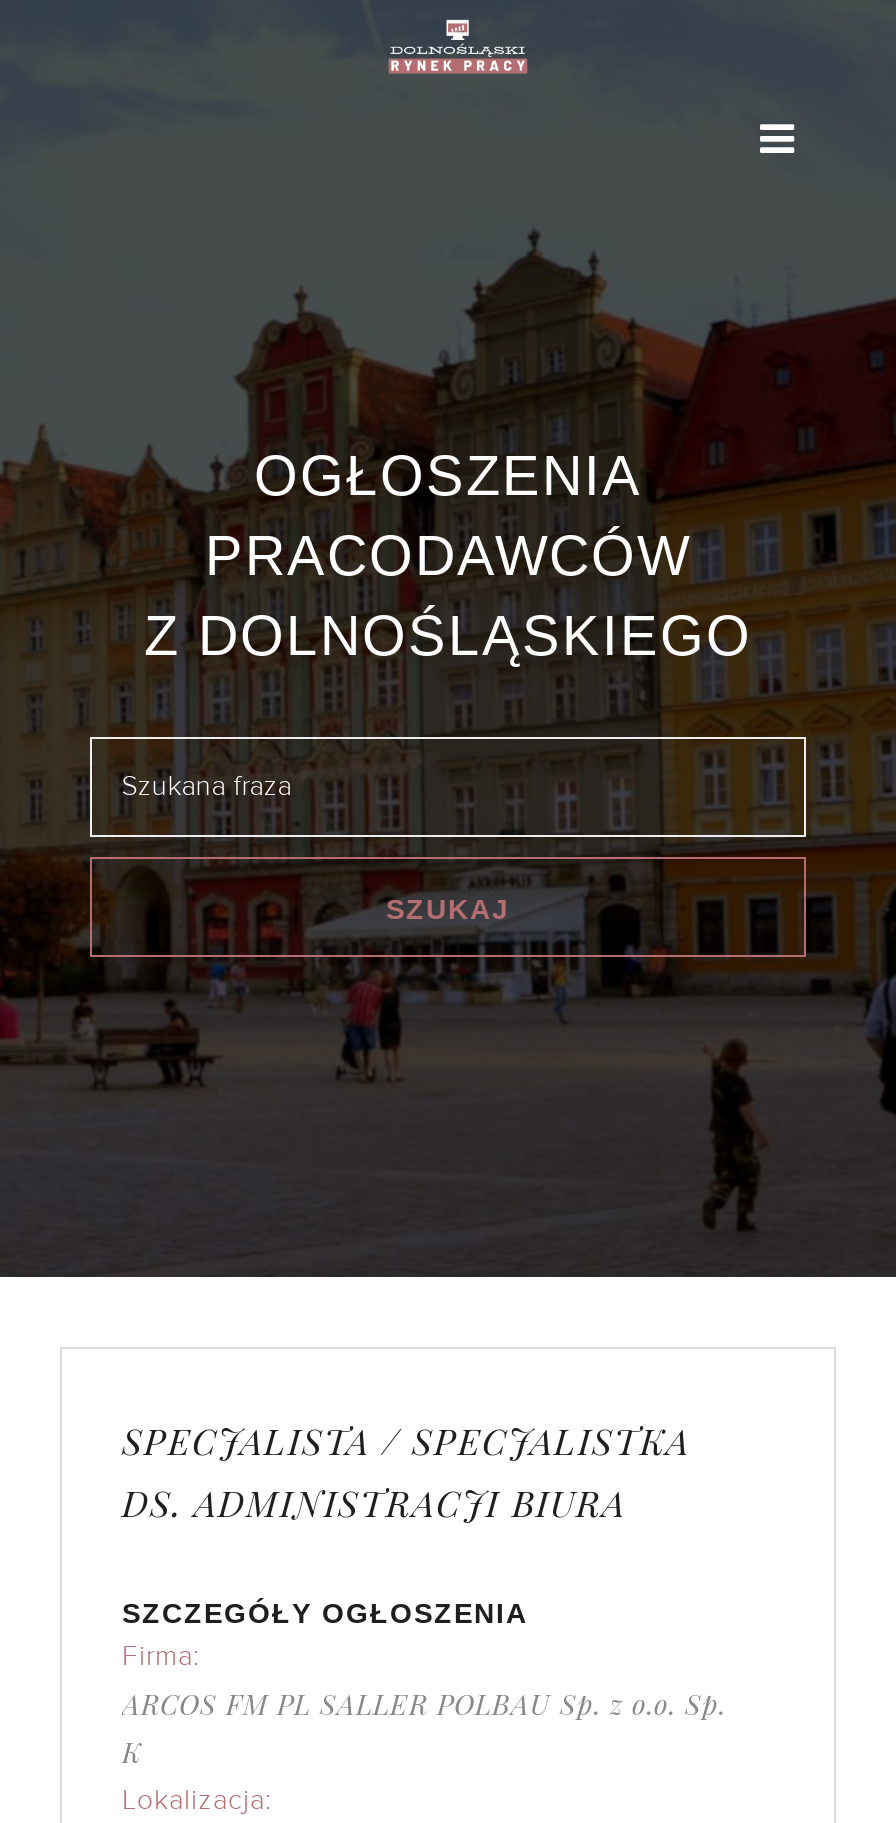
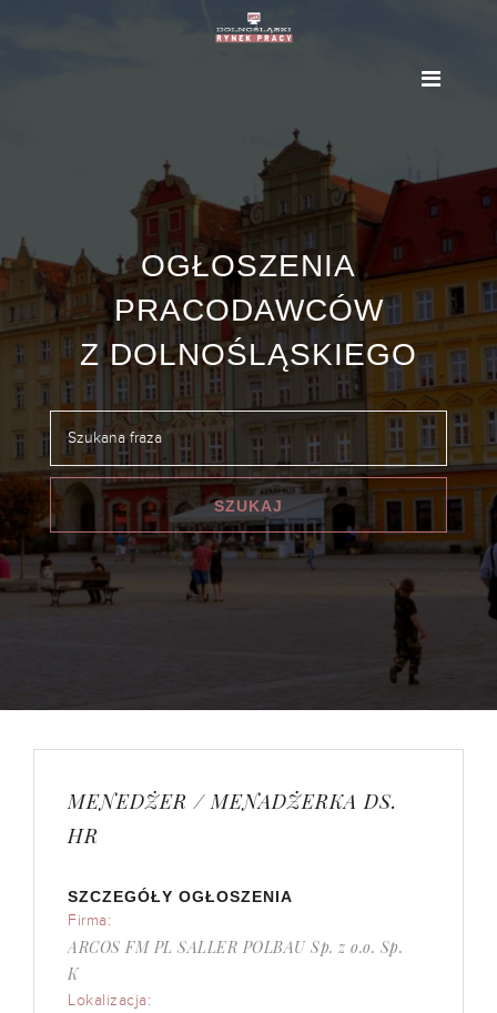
- SPECJALISTA / SPECJALISTKA
- DS. ADMINISTRACJI BIURA
+ MENEDŻER / MENADŻERKA DS.
+ HR
